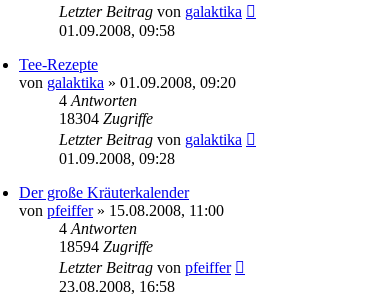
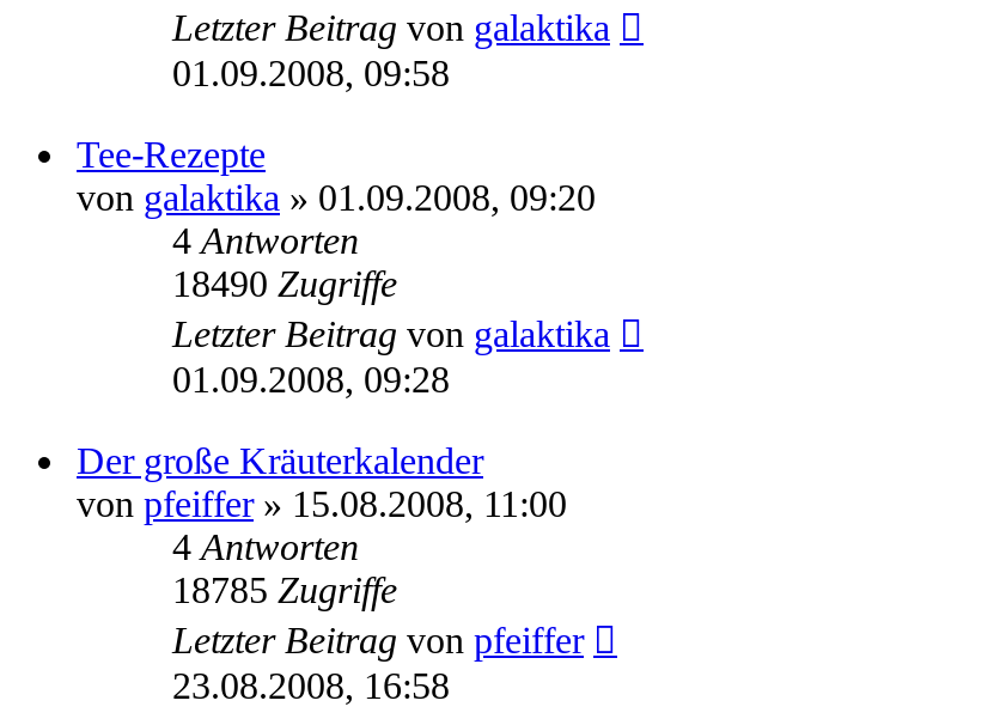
- 18304 Zugriffe
+ 18490 Zugriffe

- 18594 Zugriffe
+ 18785 Zugriffe
